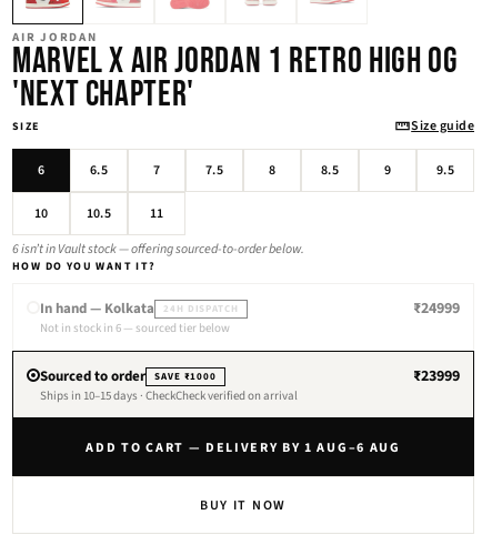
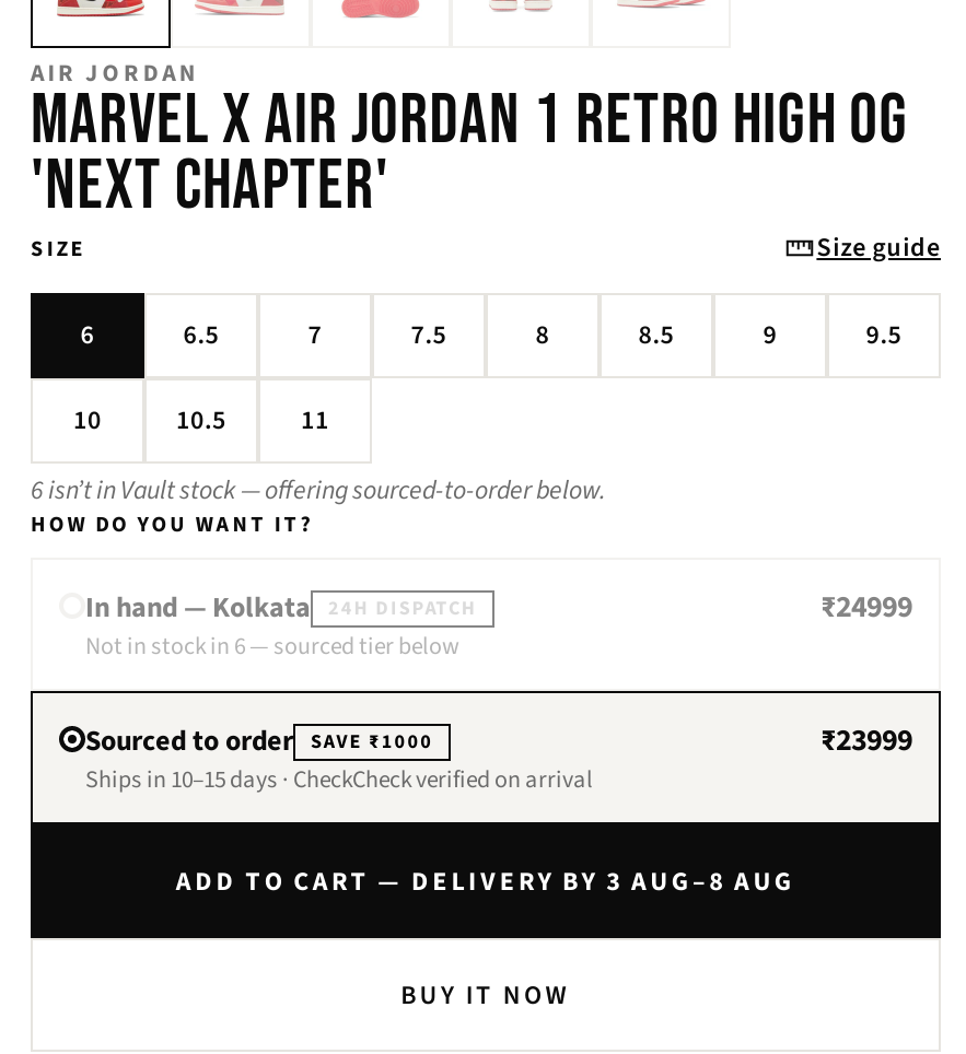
- ADD TO CART — DELIVERY BY 1 AUG–6 AUG
+ ADD TO CART — DELIVERY BY 3 AUG–8 AUG
